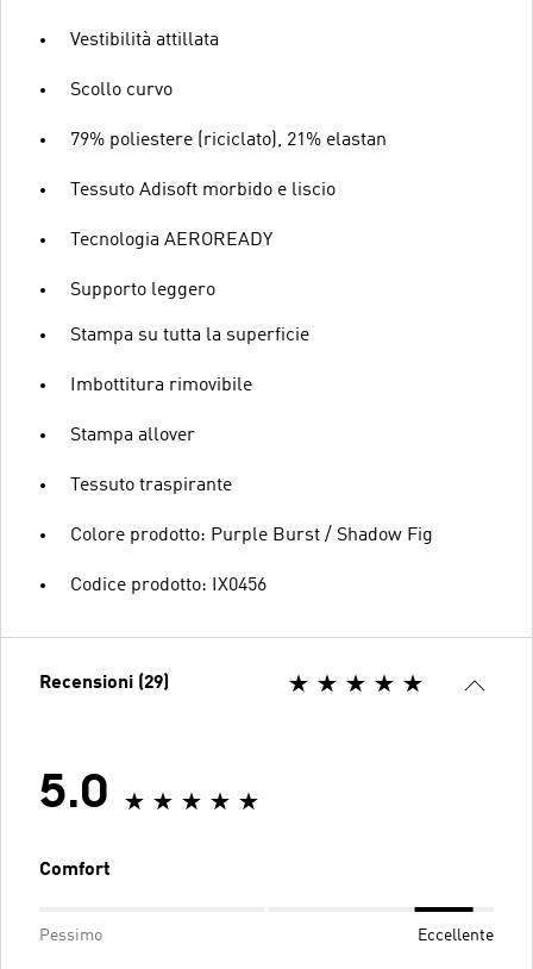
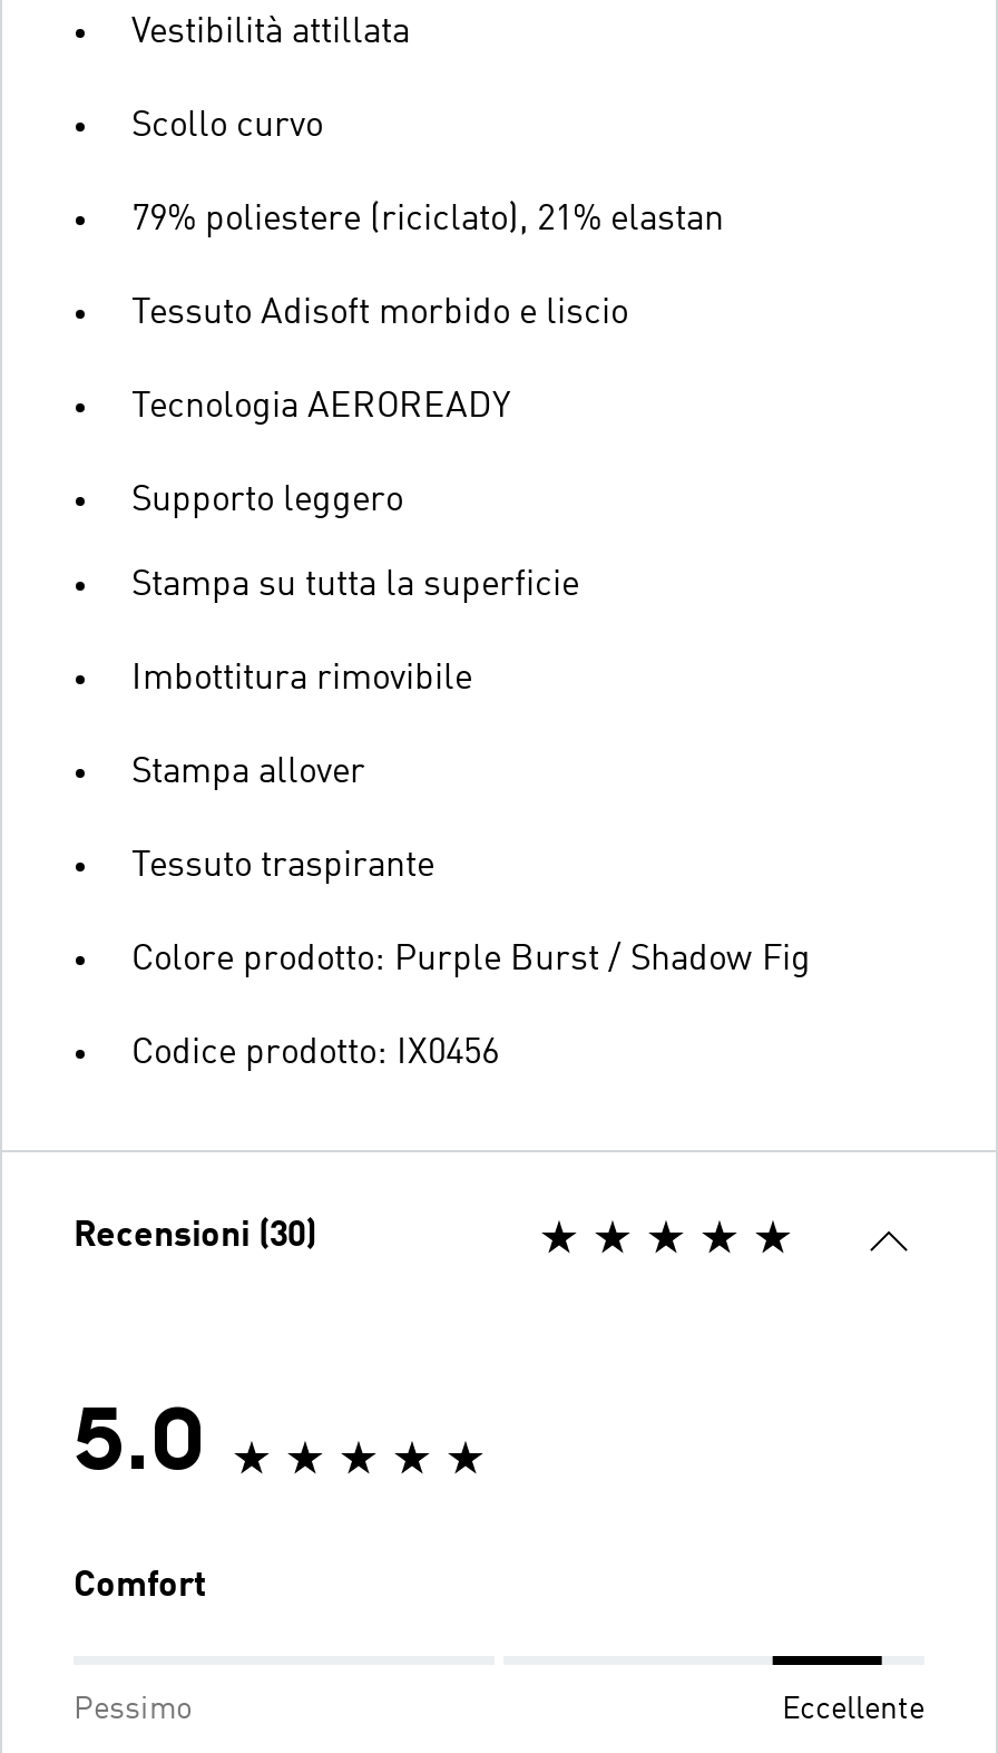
- Recensioni (29)
+ Recensioni (30)
